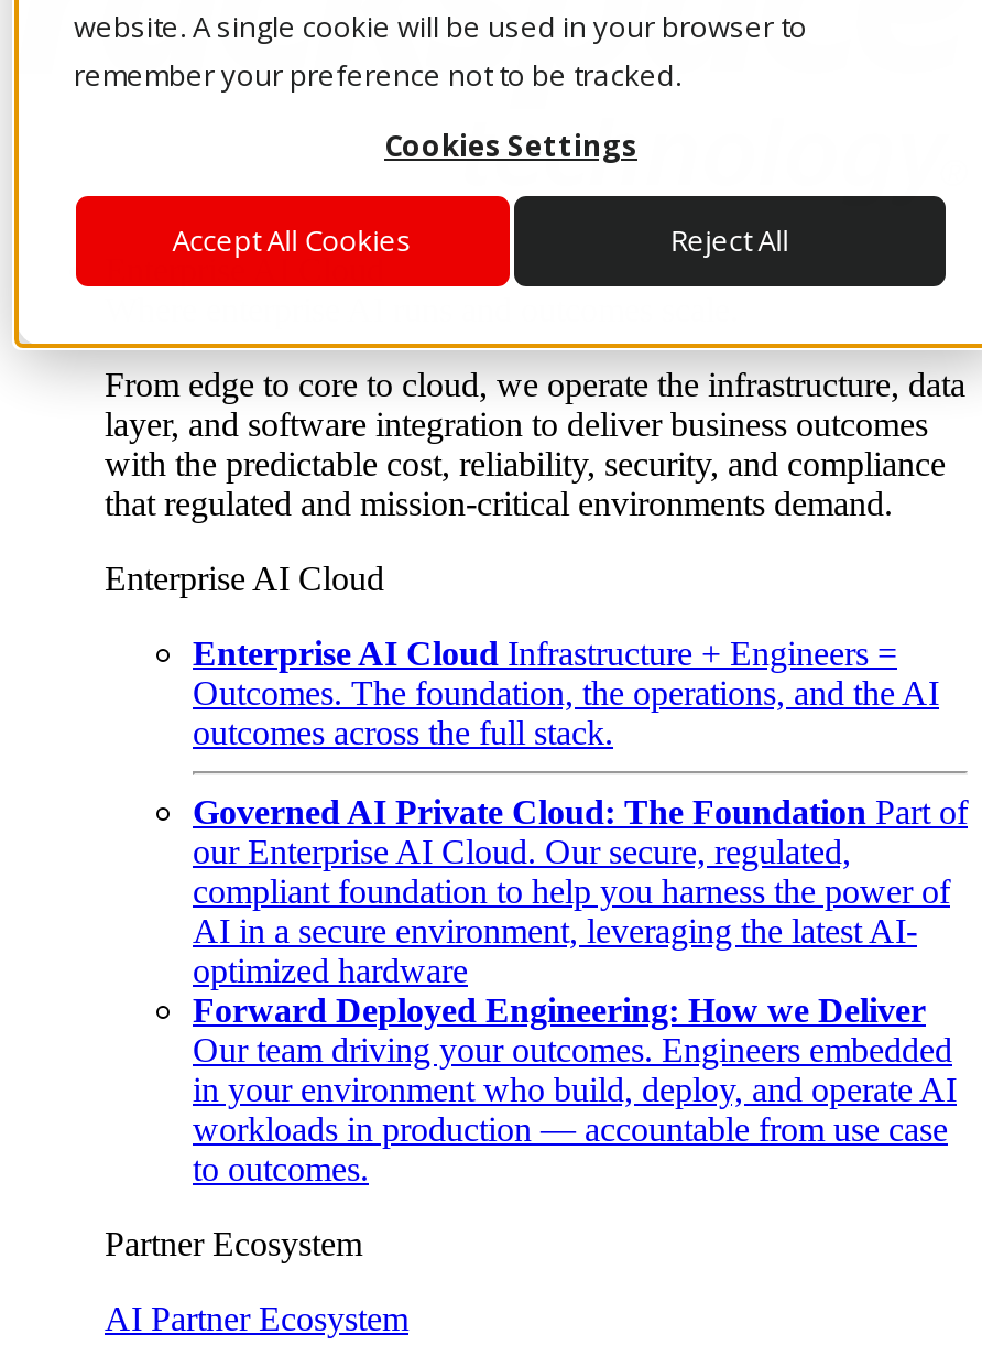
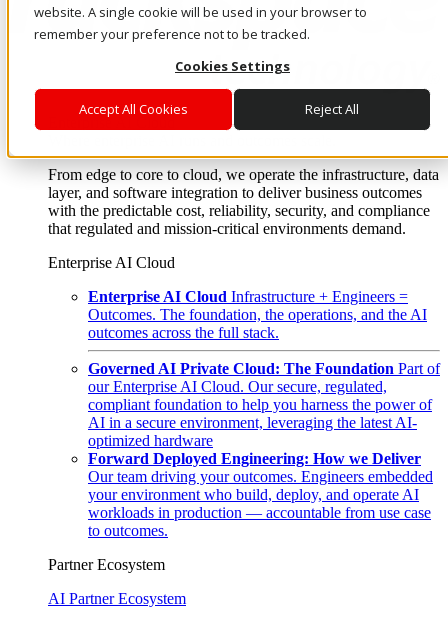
- in your environment who build, deploy, and operate AI
+ your environment who build, deploy, and operate AI
